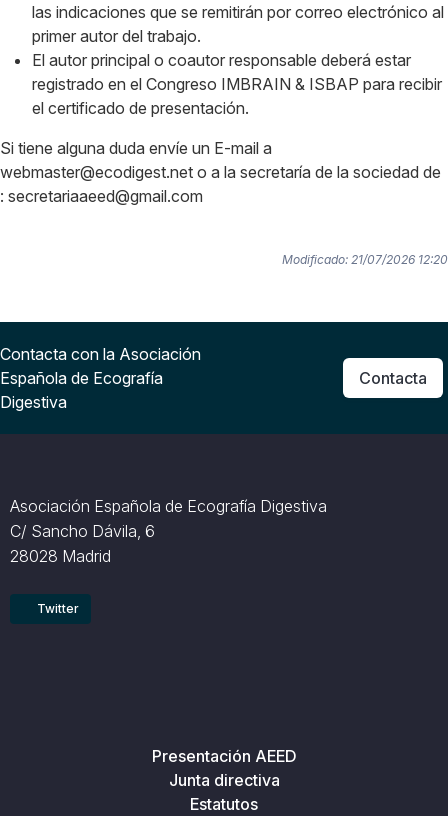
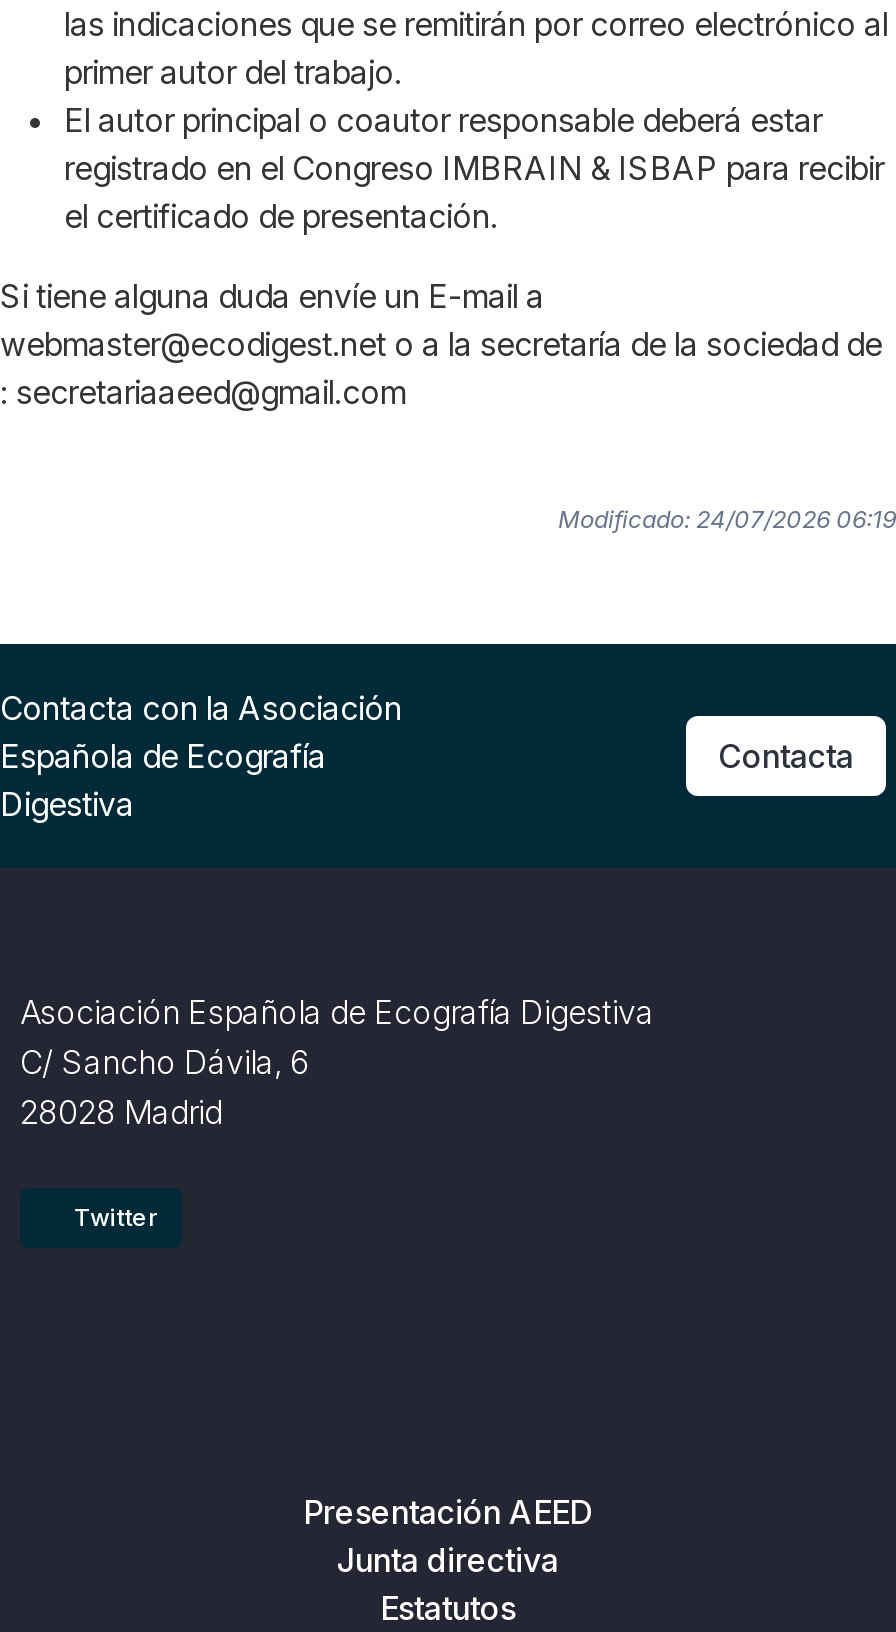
- Modificado: 21/07/2026 12:20
+ Modificado: 24/07/2026 06:19
